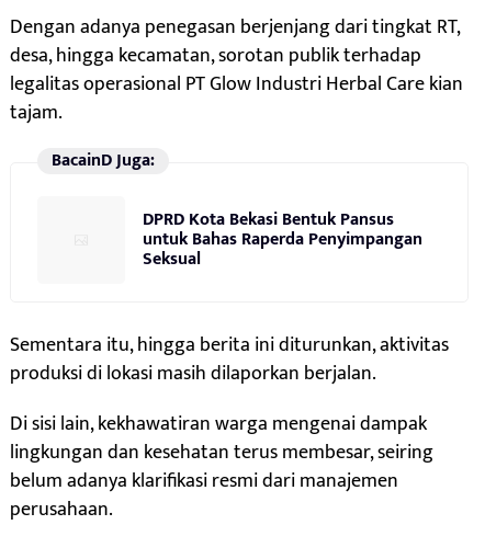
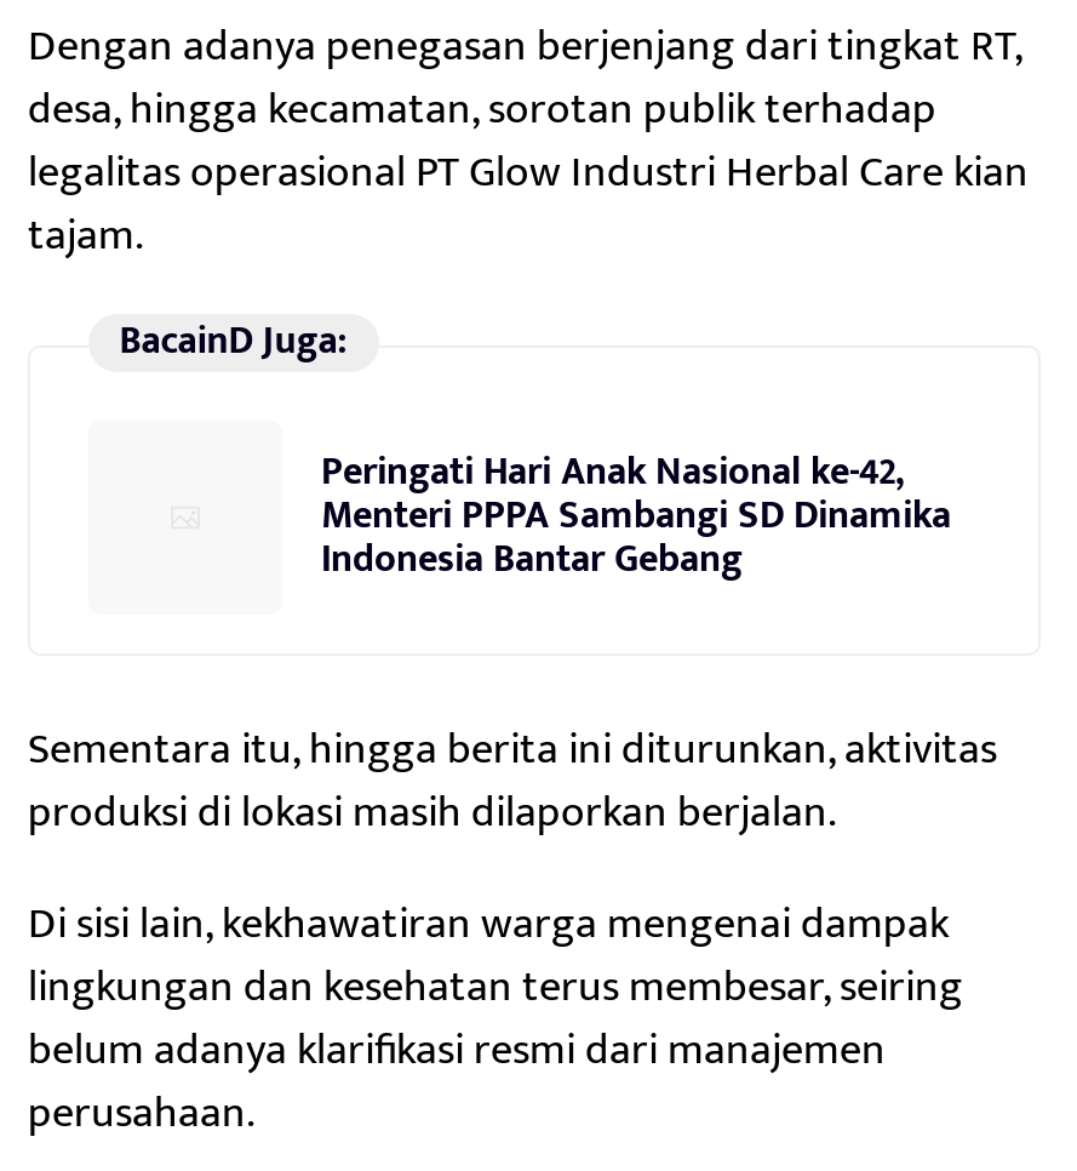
- DPRD Kota Bekasi Bentuk Pansus
- untuk Bahas Raperda Penyimpangan
- Seksual
+ Peringati Hari Anak Nasional ke-42,
+ Menteri PPPA Sambangi SD Dinamika
+ Indonesia Bantar Gebang
